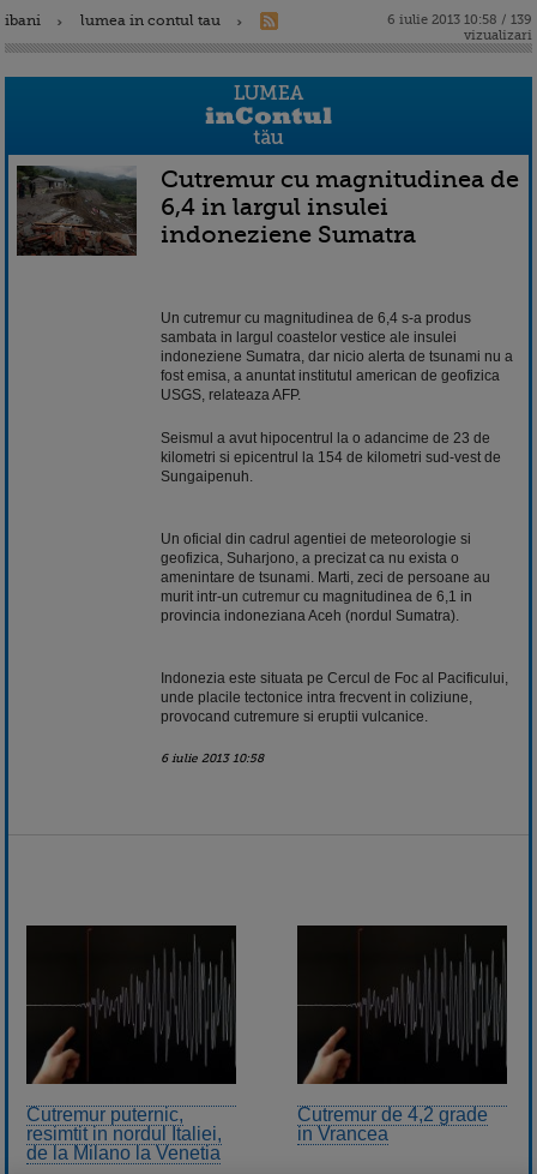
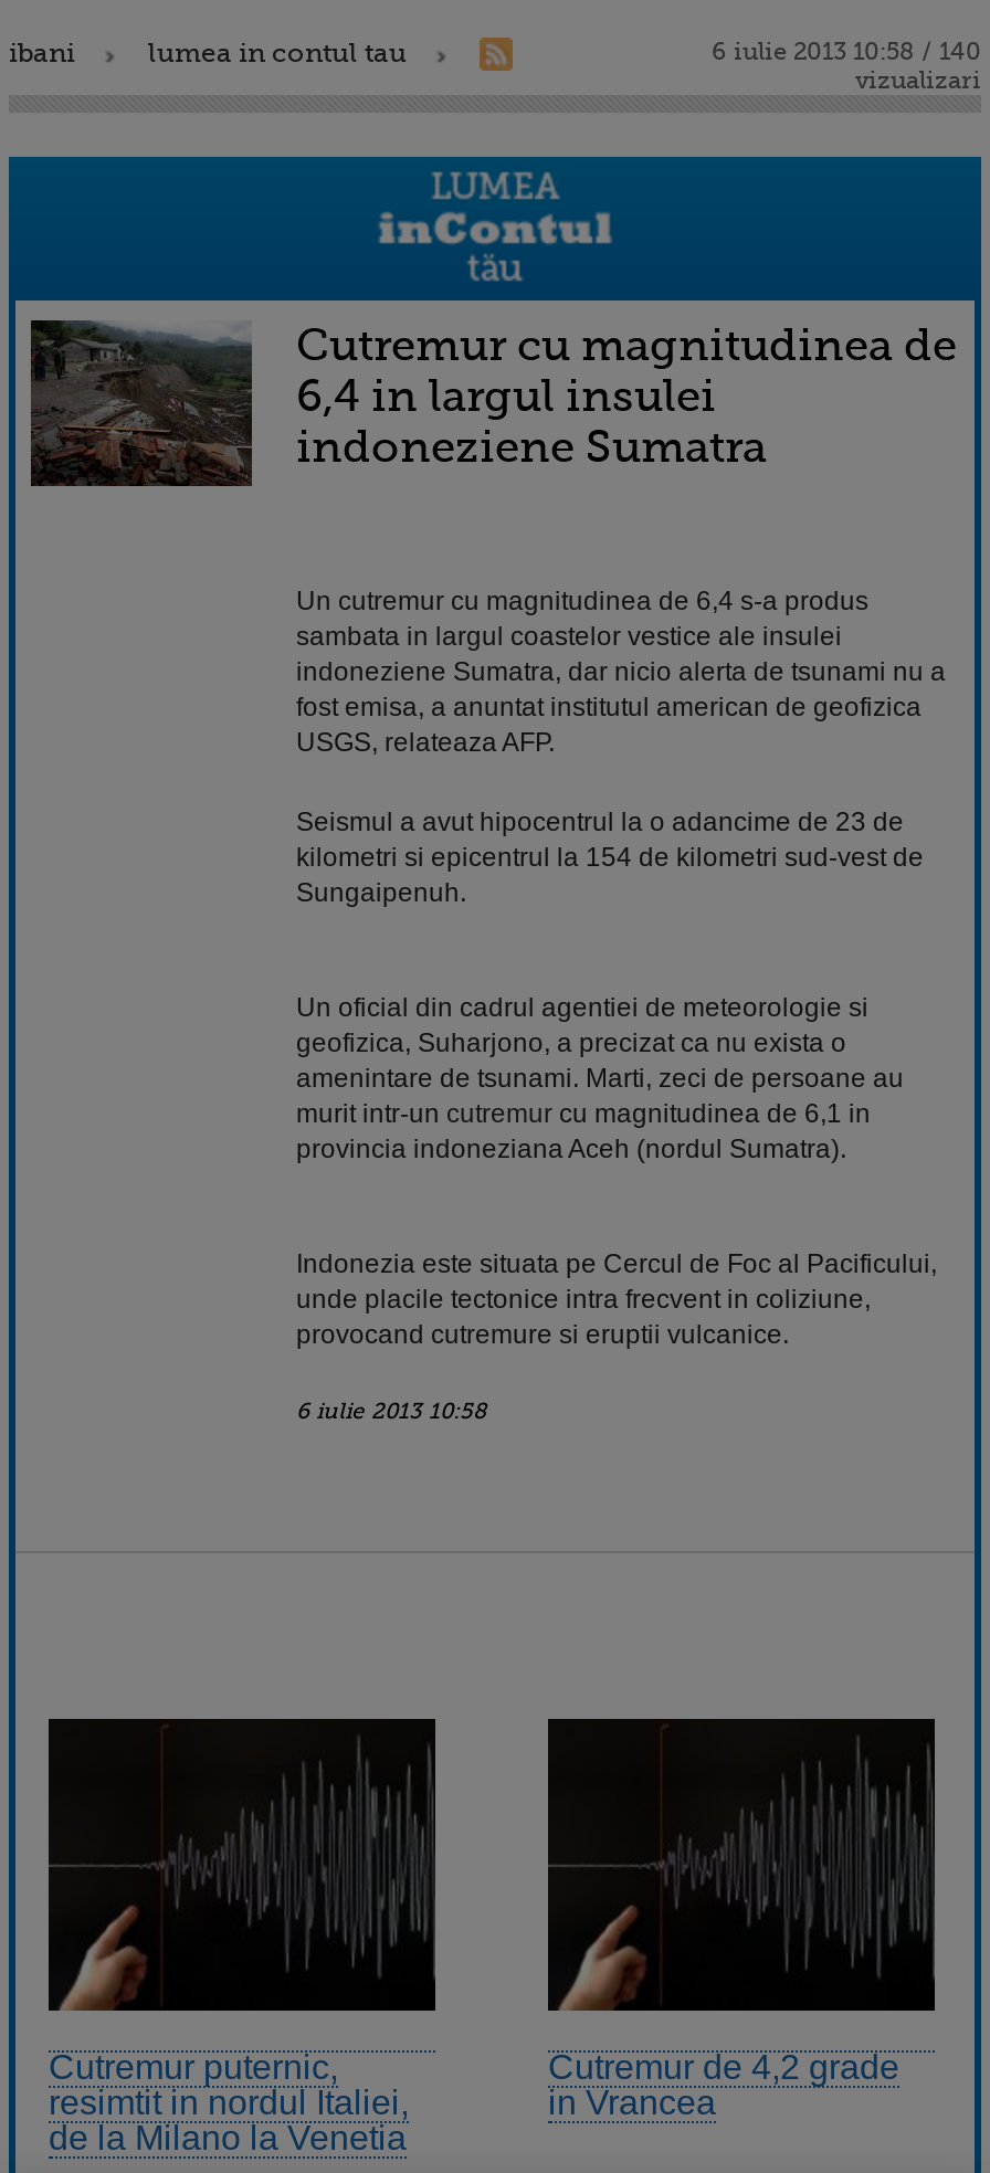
- 6 iulie 2013 10:58 / 139
+ 6 iulie 2013 10:58 / 140
